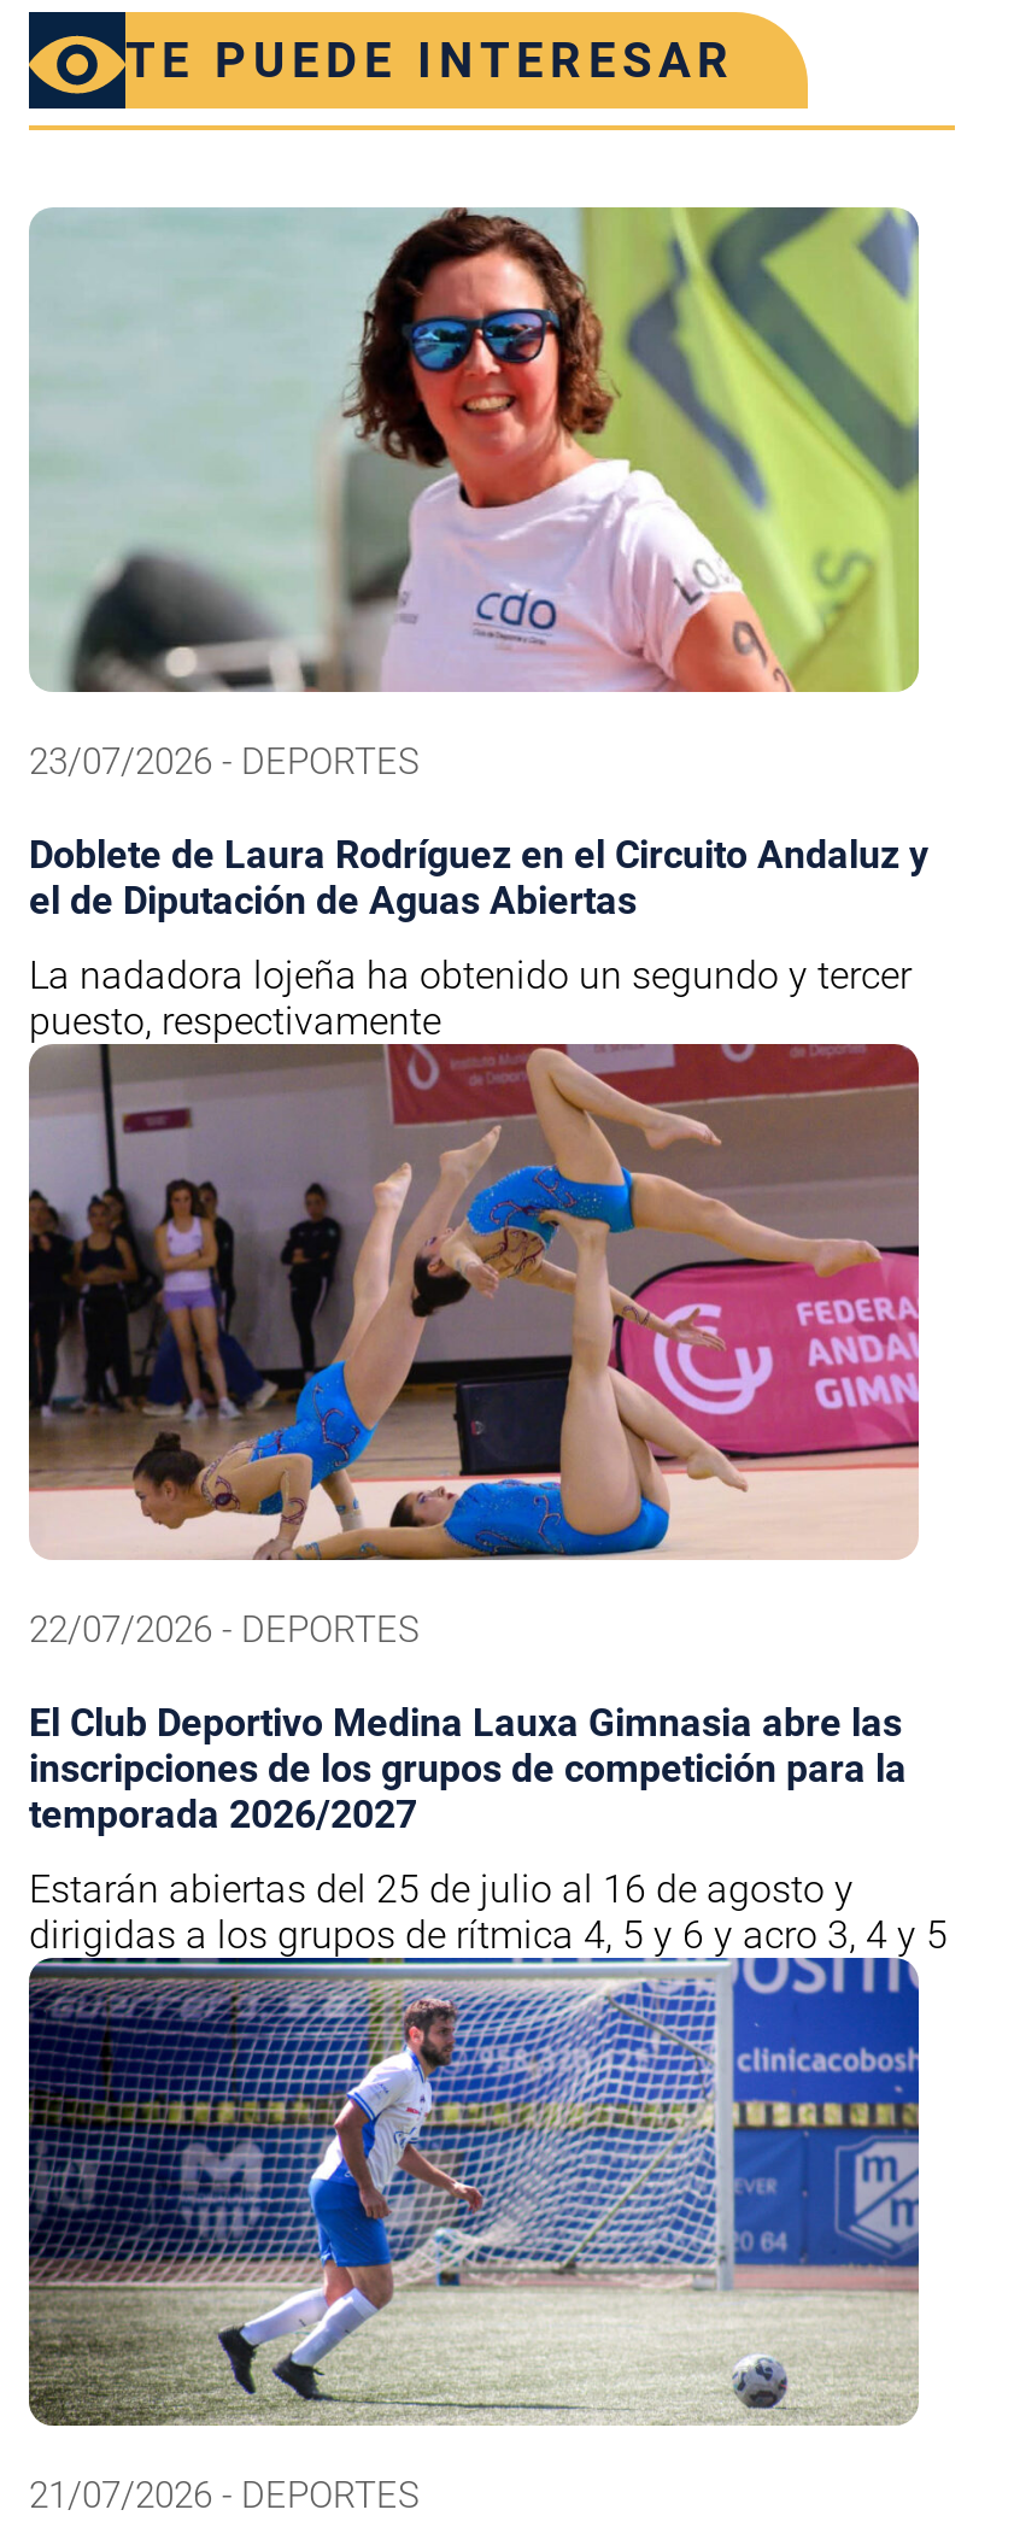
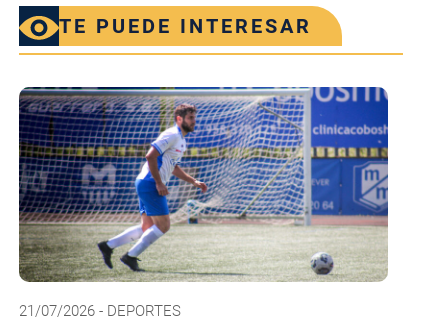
- [image]
- 23/07/2026 - DEPORTES
- Doblete de Laura Rodríguez en el Circuito Andaluz y
- el de Diputación de Aguas Abiertas
- La nadadora lojeña ha obtenido un segundo y tercer
- puesto, respectivamente

- [image]
- 22/07/2026 - DEPORTES
- El Club Deportivo Medina Lauxa Gimnasia abre las
- inscripciones de los grupos de competición para la
- temporada 2026/2027
- Estarán abiertas del 25 de julio al 16 de agosto y
- dirigidas a los grupos de rítmica 4, 5 y 6 y acro 3, 4 y 5
